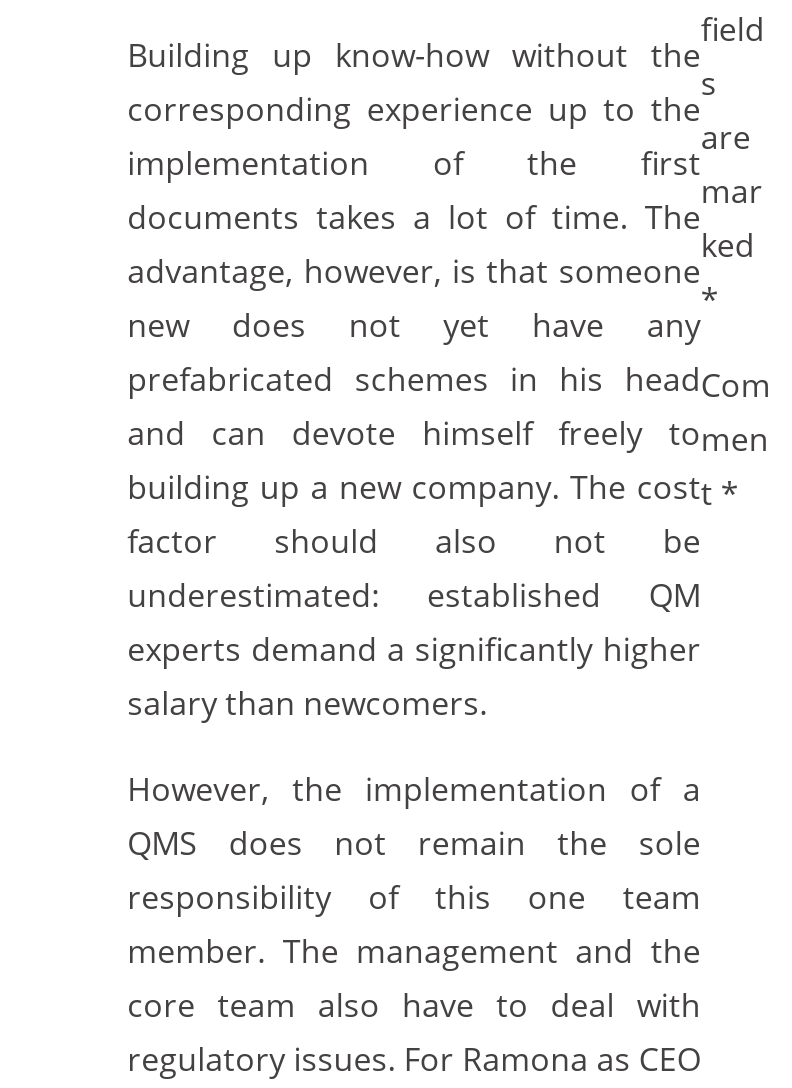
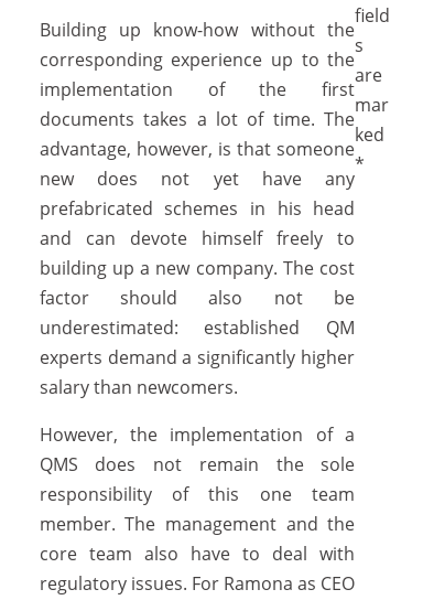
- Com
- men
- t *
